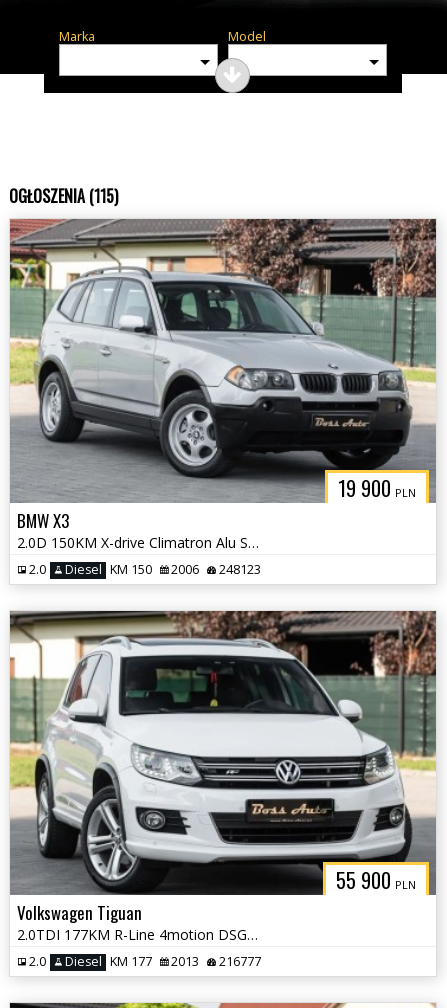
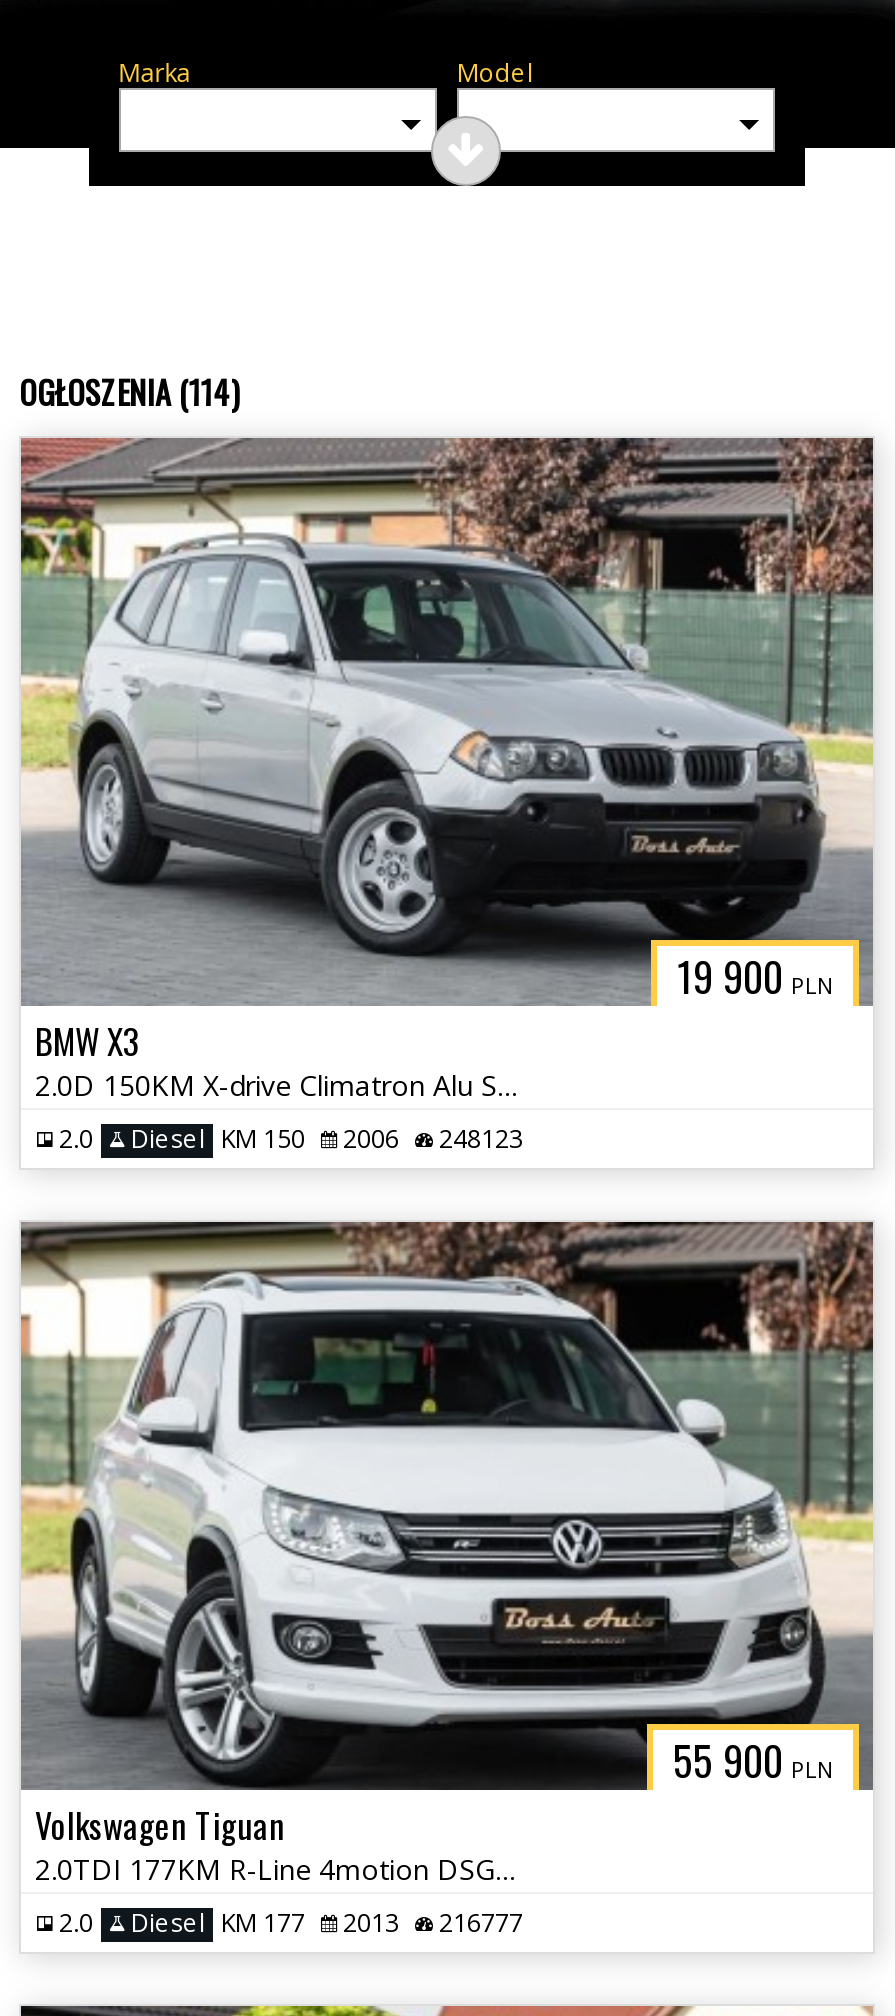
- OGŁOSZENIA (115)
+ OGŁOSZENIA (114)
